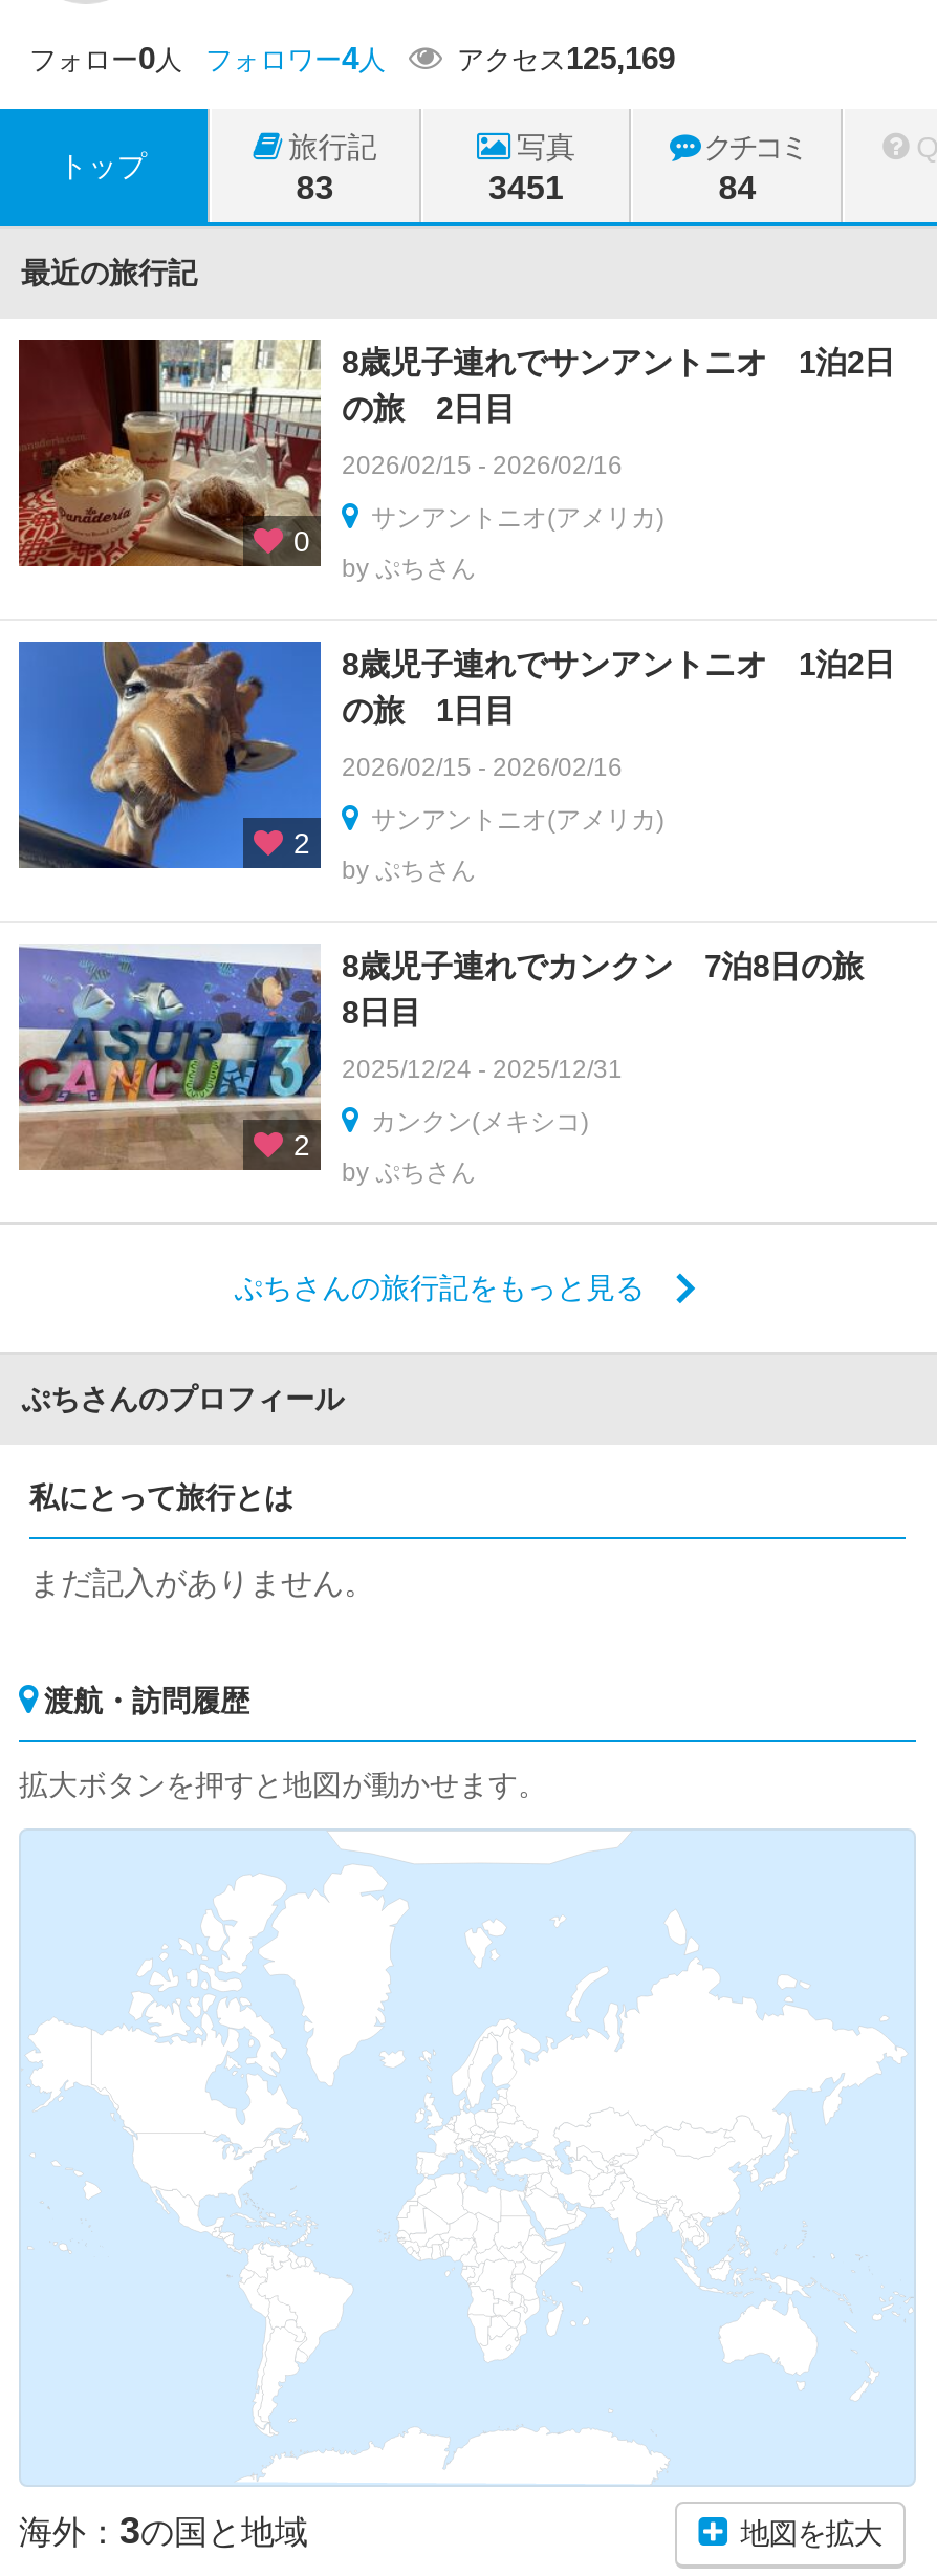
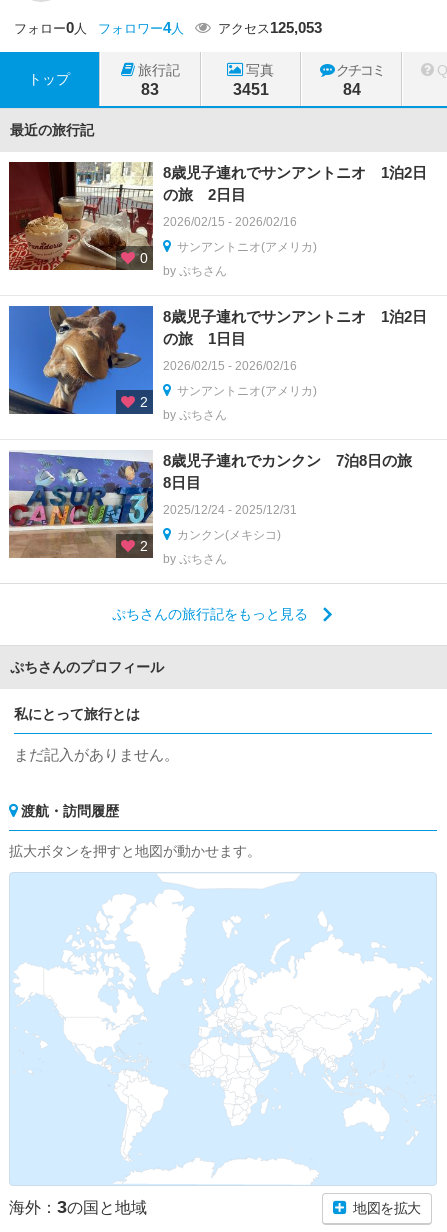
- フォロー0人 フォロワー4人 アクセス125,169
+ フォロー0人 フォロワー4人 アクセス125,053
